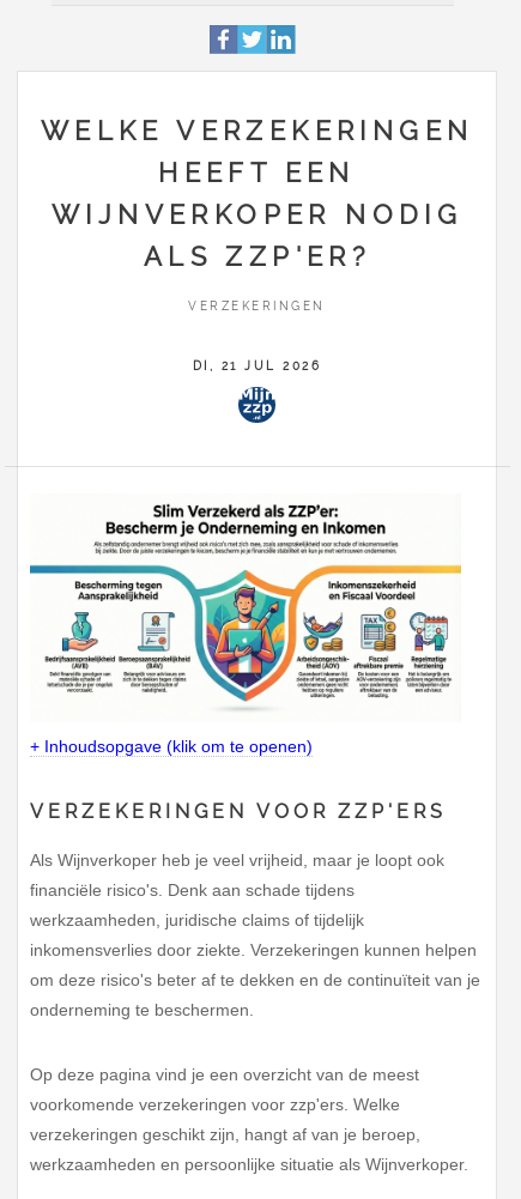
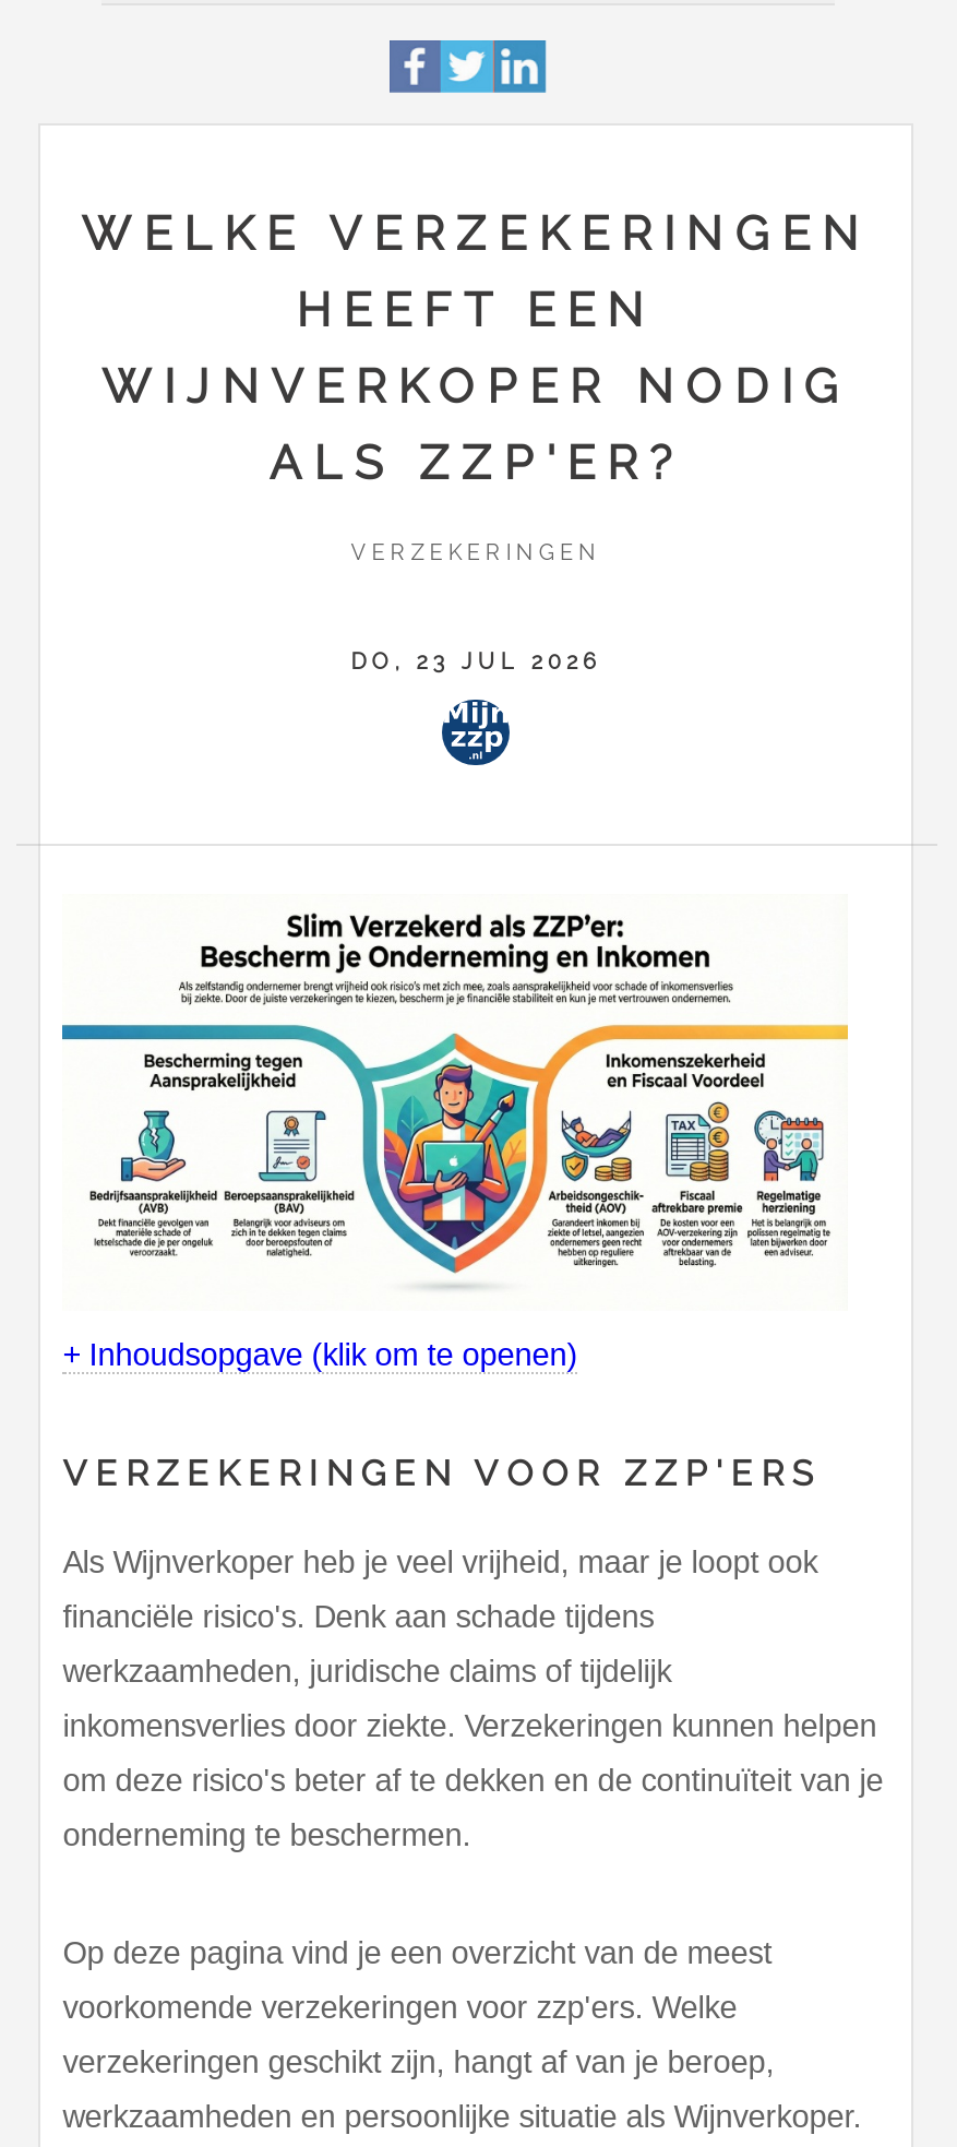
- DI, 21 JUL 2026
+ DO, 23 JUL 2026
